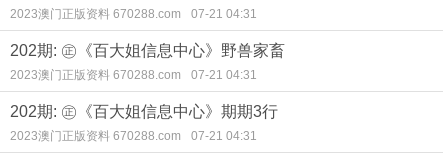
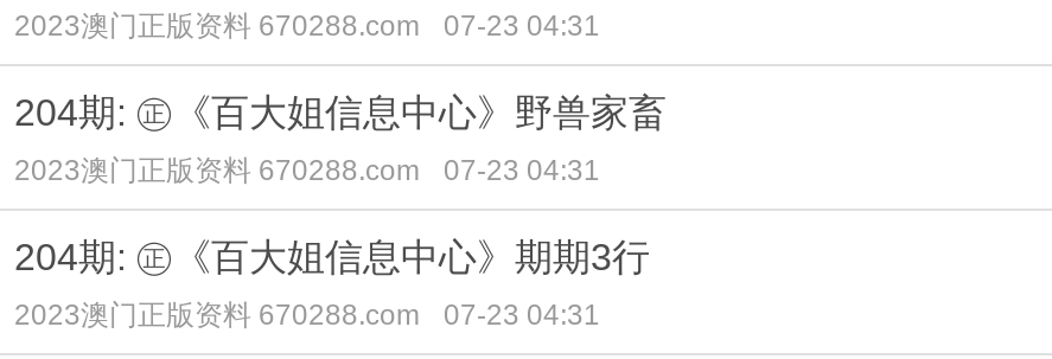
- 2023澳门正版资料 670288.com 07-21 04:31
+ 2023澳门正版资料 670288.com 07-23 04:31

- 202期: ㊣《百大姐信息中心》野兽家畜
+ 204期: ㊣《百大姐信息中心》野兽家畜

- 2023澳门正版资料 670288.com 07-21 04:31
+ 2023澳门正版资料 670288.com 07-23 04:31

- 202期: ㊣《百大姐信息中心》期期3行
+ 204期: ㊣《百大姐信息中心》期期3行

- 2023澳门正版资料 670288.com 07-21 04:31
+ 2023澳门正版资料 670288.com 07-23 04:31
